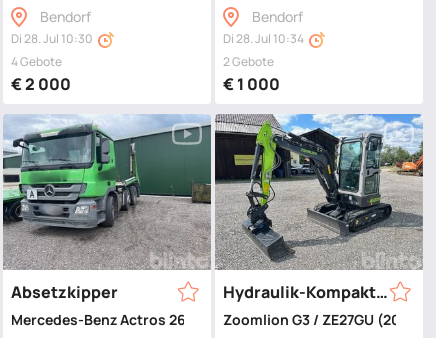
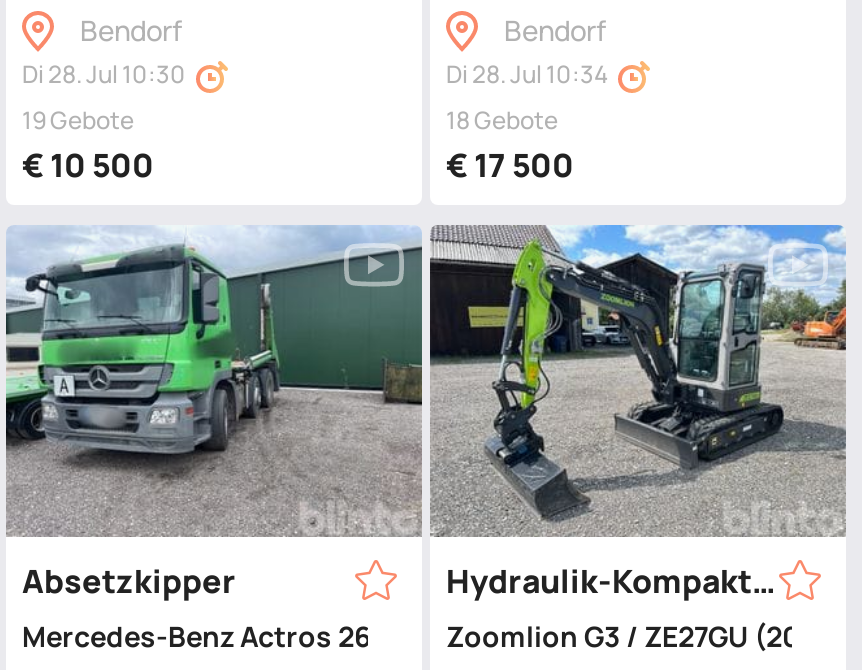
- 4 Gebote
+ 19 Gebote

- 2 Gebote
+ 18 Gebote

- € 2 000
+ € 10 500

- € 1 000
+ € 17 500
